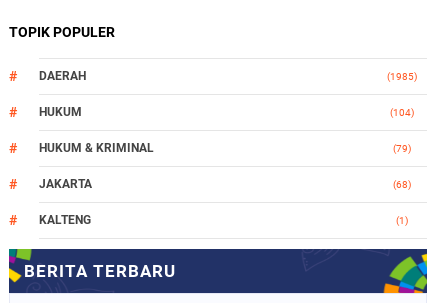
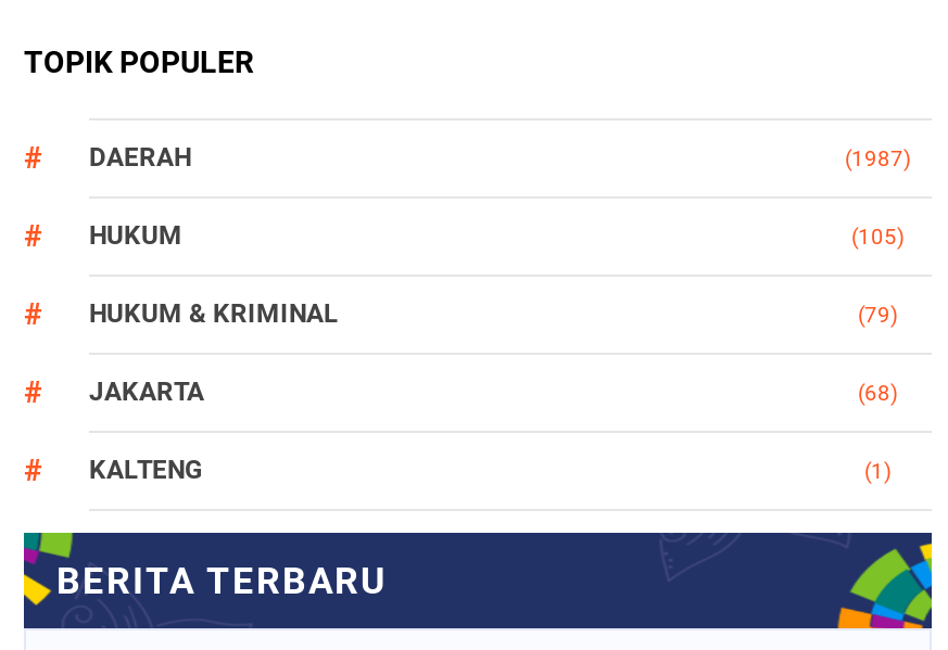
- (1985)
+ (1987)

- (104)
+ (105)
